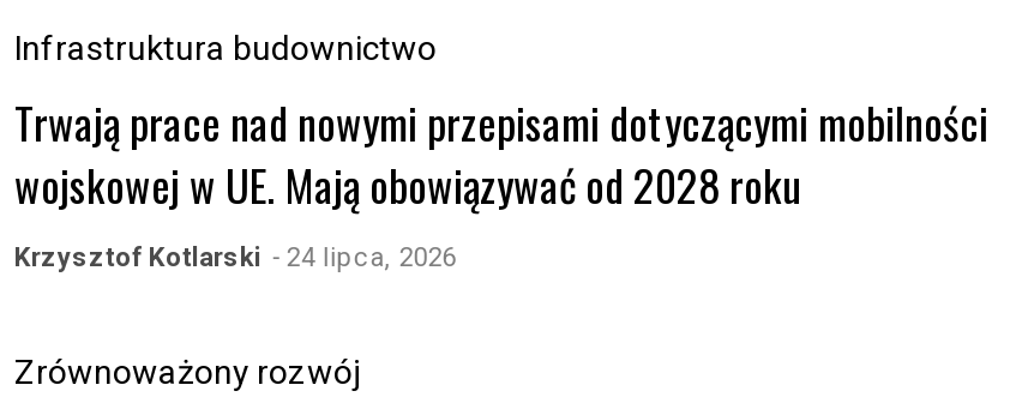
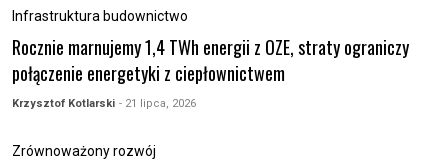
- Trwają prace nad nowymi przepisami dotyczącymi mobilności
- wojskowej w UE. Mają obowiązywać od 2028 roku
- Krzysztof Kotlarski - 24 lipca, 2026
+ Rocznie marnujemy 1,4 TWh energii z OZE, straty ograniczy
+ połączenie energetyki z ciepłownictwem
+ Krzysztof Kotlarski - 21 lipca, 2026
